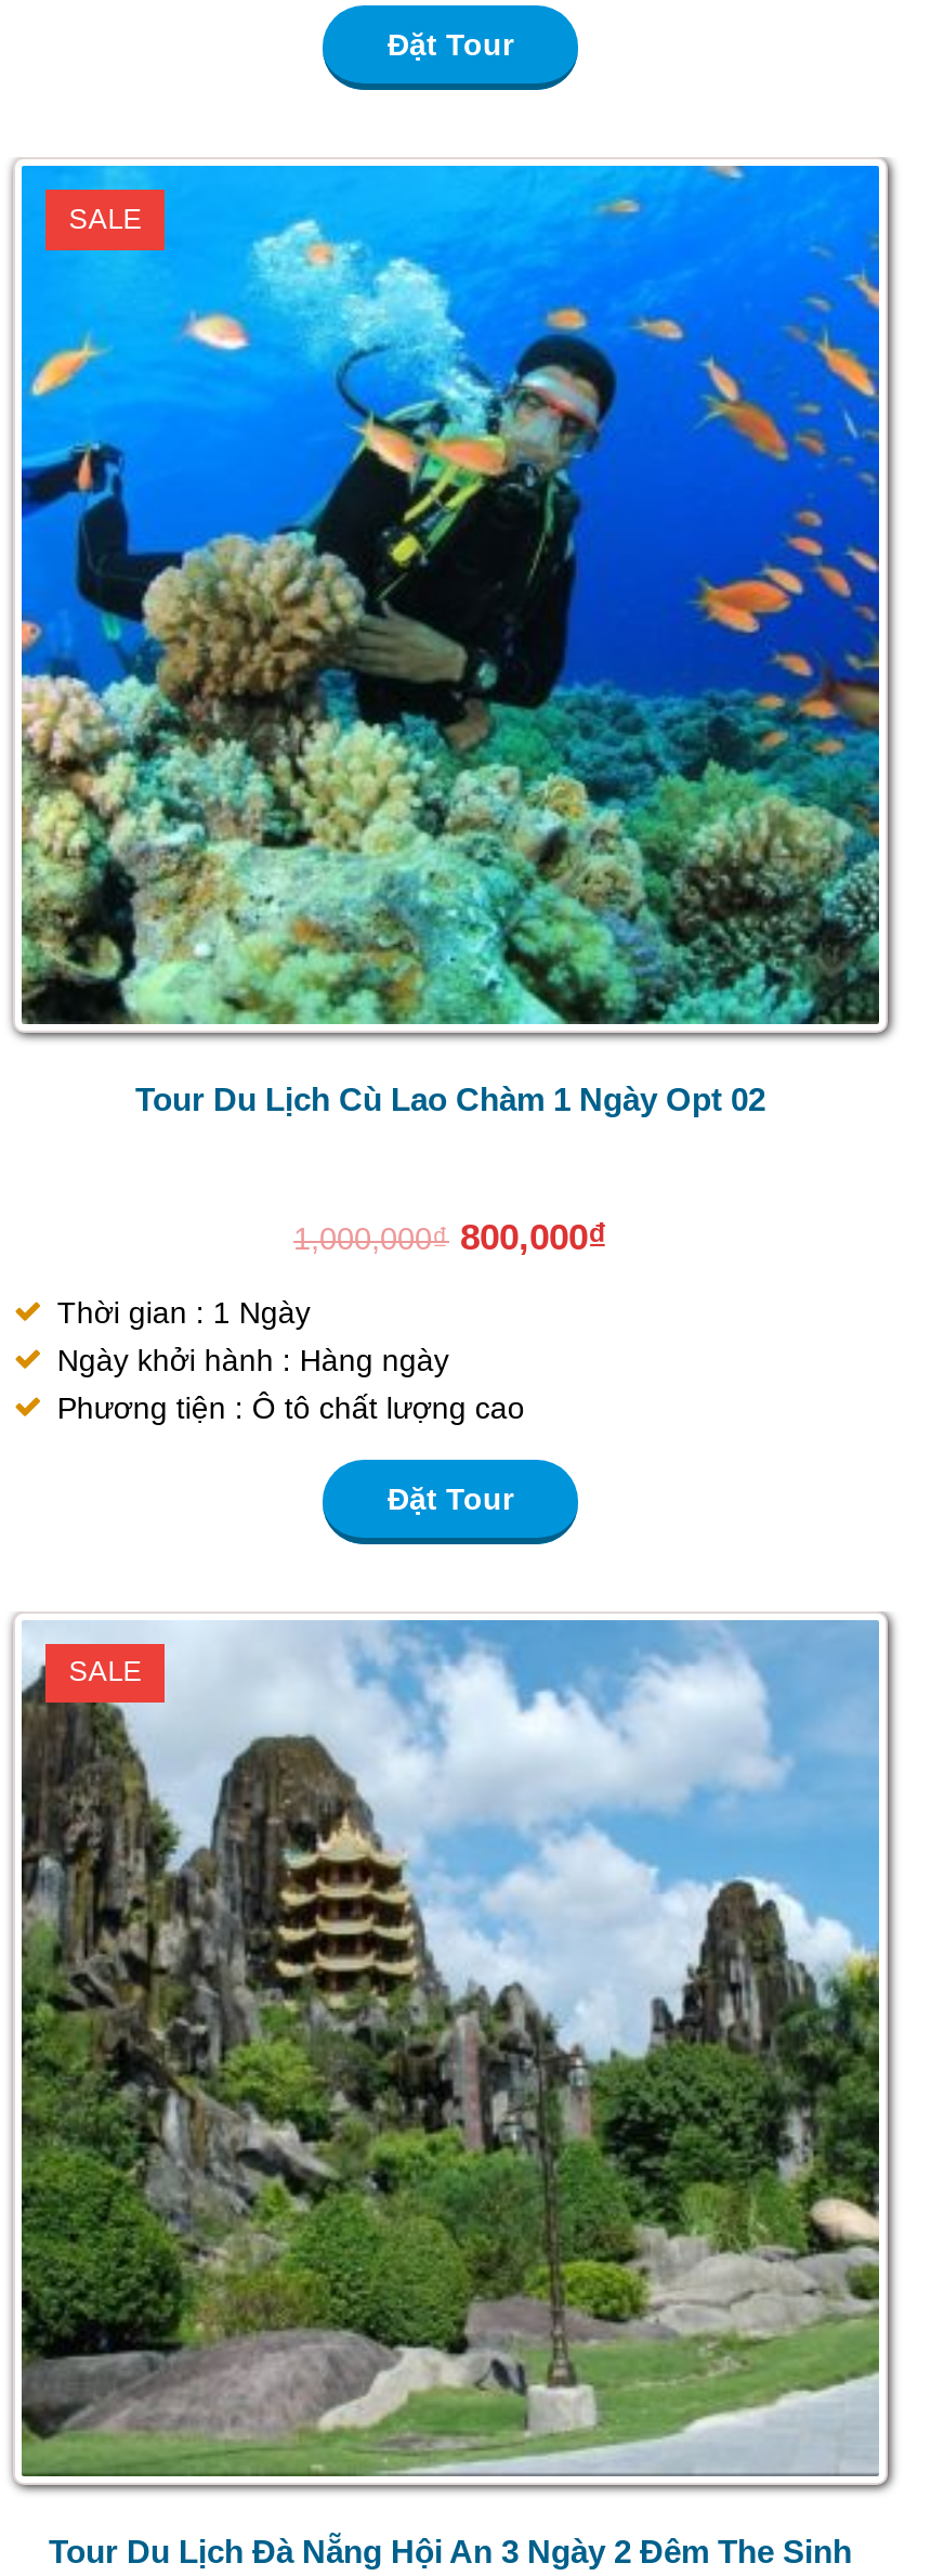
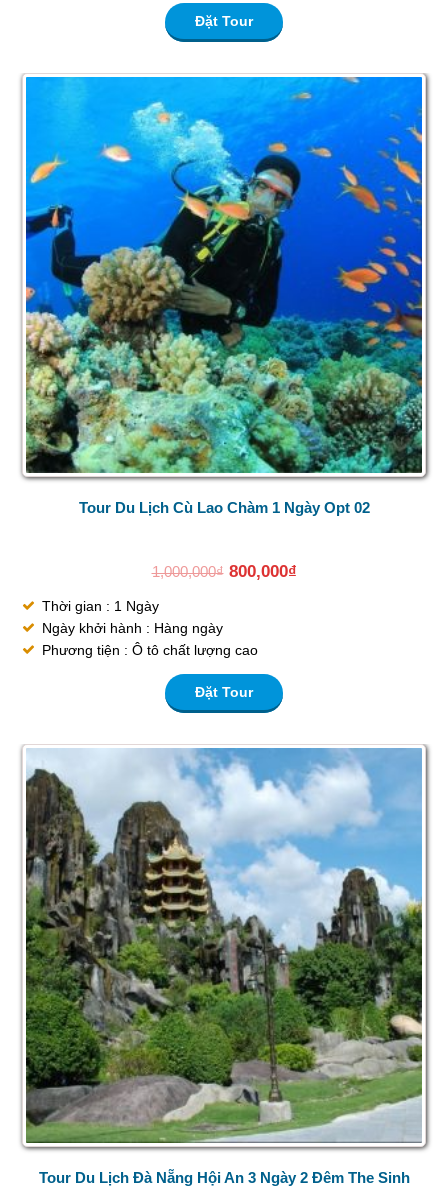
- SALE

- SALE
